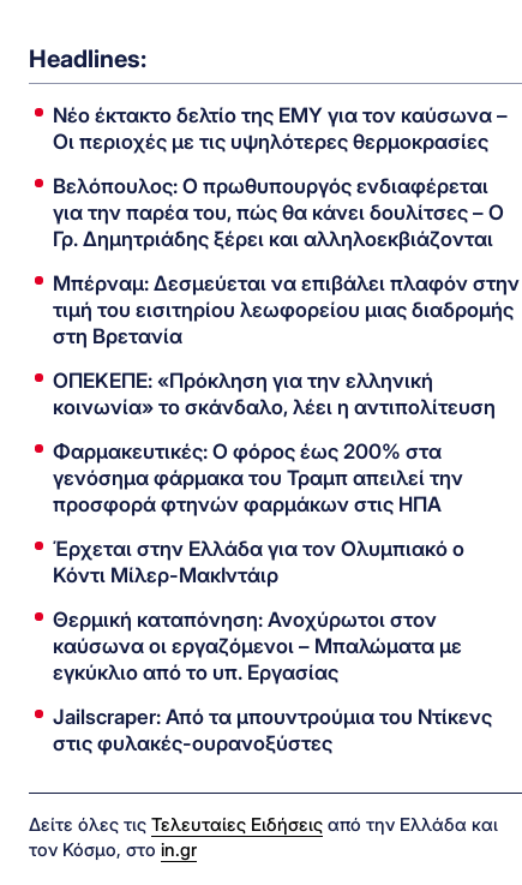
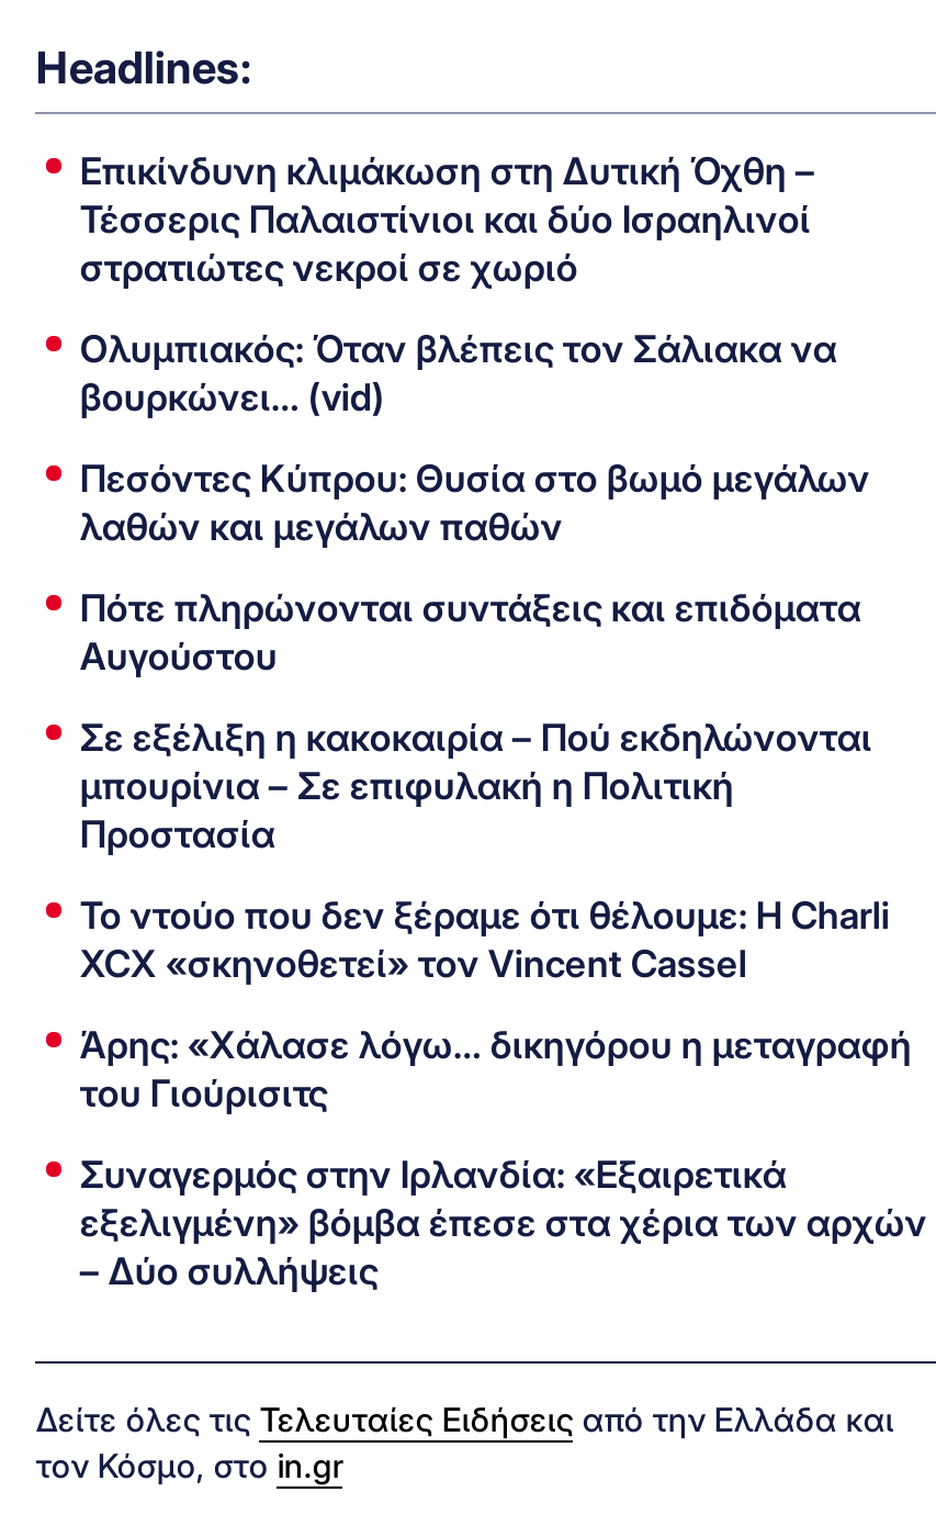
- Νέο έκτακτο δελτίο της ΕΜΥ για τον καύσωνα –
- Οι περιοχές με τις υψηλότερες θερμοκρασίες
+ Επικίνδυνη κλιμάκωση στη Δυτική Όχθη –
+ Τέσσερις Παλαιστίνιοι και δύο Ισραηλινοί
+ στρατιώτες νεκροί σε χωριό

- Βελόπουλος: Ο πρωθυπουργός ενδιαφέρεται
- για την παρέα του, πώς θα κάνει δουλίτσες – Ο
- Γρ. Δημητριάδης ξέρει και αλληλοεκβιάζονται
+ Ολυμπιακός: Όταν βλέπεις τον Σάλιακα να
+ βουρκώνει… (vid)

- Μπέρναμ: Δεσμεύεται να επιβάλει πλαφόν στην
- τιμή του εισιτηρίου λεωφορείου μιας διαδρομής
- στη Βρετανία
+ Πεσόντες Κύπρου: Θυσία στο βωμό μεγάλων
+ λαθών και μεγάλων παθών

- ΟΠΕΚΕΠΕ: «Πρόκληση για την ελληνική
- κοινωνία» το σκάνδαλο, λέει η αντιπολίτευση
+ Πότε πληρώνονται συντάξεις και επιδόματα
+ Αυγούστου

- Φαρμακευτικές: Ο φόρος έως 200% στα
- γενόσημα φάρμακα του Τραμπ απειλεί την
- προσφορά φτηνών φαρμάκων στις ΗΠΑ
+ Σε εξέλιξη η κακοκαιρία – Πού εκδηλώνονται
+ μπουρίνια – Σε επιφυλακή η Πολιτική
+ Προστασία

- Έρχεται στην Ελλάδα για τον Ολυμπιακό ο
- Κόντι Μίλερ-ΜακΙντάιρ
+ Το ντούο που δεν ξέραμε ότι θέλουμε: Η Charli
+ XCX «σκηνοθετεί» τον Vincent Cassel

- Θερμική καταπόνηση: Ανοχύρωτοι στον
- καύσωνα οι εργαζόμενοι – Μπαλώματα με
- εγκύκλιο από το υπ. Εργασίας
+ Άρης: «Χάλασε λόγω… δικηγόρου η μεταγραφή
+ του Γιούρισιτς

- Jailscraper: Από τα μπουντρούμια του Ντίκενς
- στις φυλακές-ουρανοξύστες
+ Συναγερμός στην Ιρλανδία: «Εξαιρετικά
+ εξελιγμένη» βόμβα έπεσε στα χέρια των αρχών
+ – Δύο συλλήψεις
